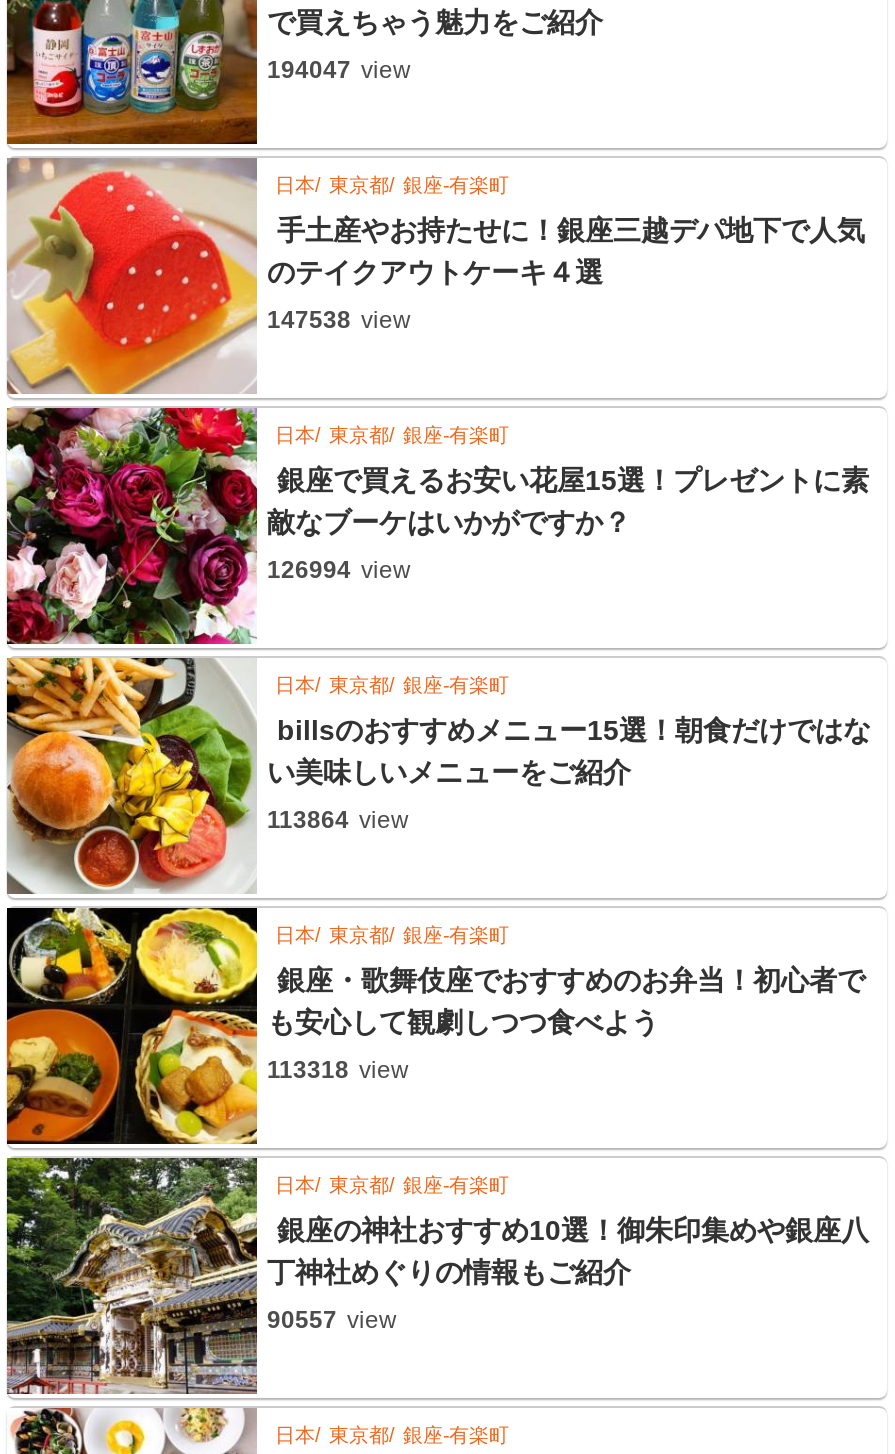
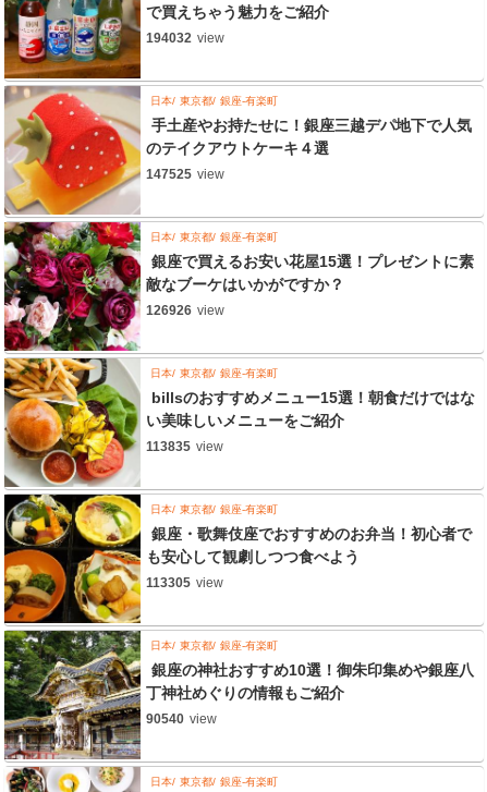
- 194047 view
+ 194032 view

- 147538 view
+ 147525 view

- 126994 view
+ 126926 view

- 113864 view
+ 113835 view

- 113318 view
+ 113305 view

- 90557 view
+ 90540 view
